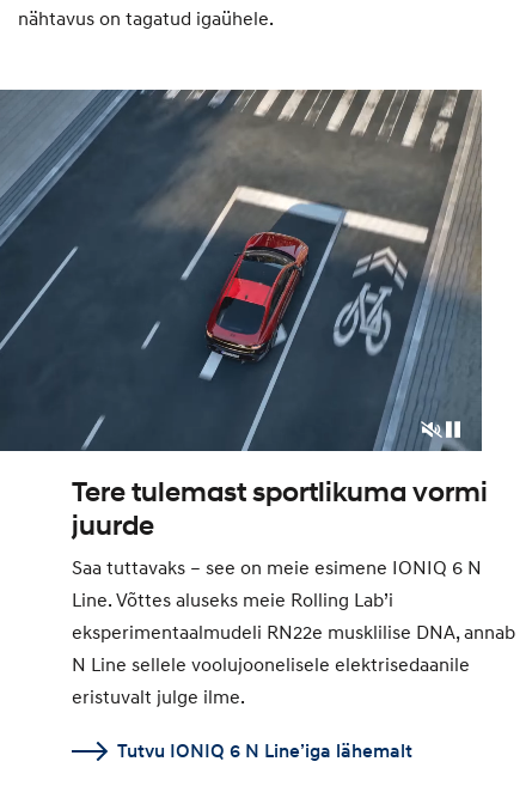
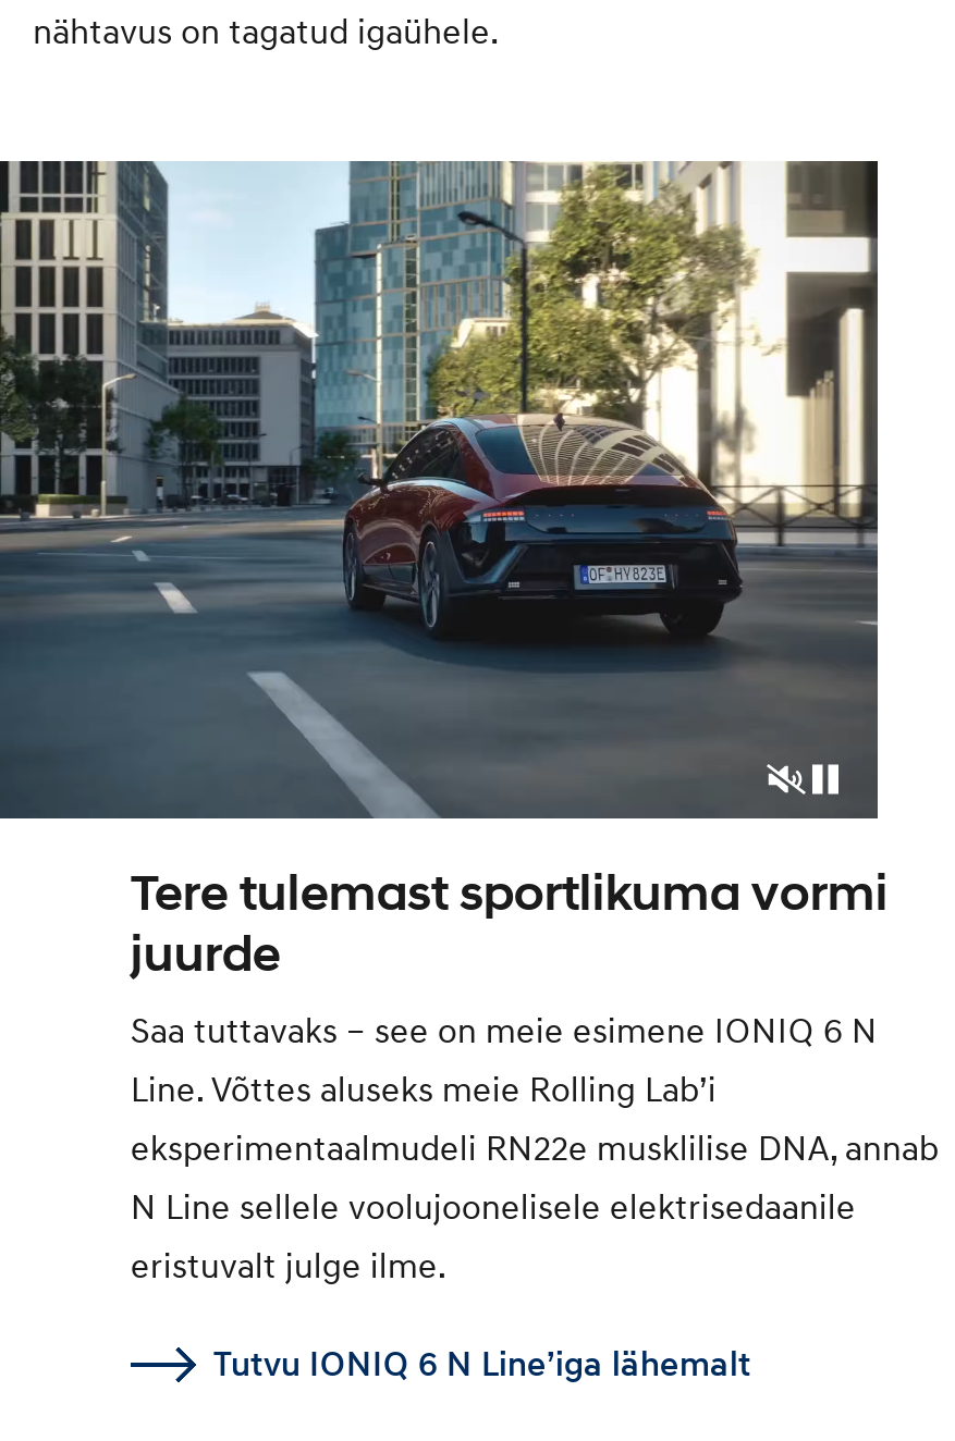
- [image]
+ [image]
